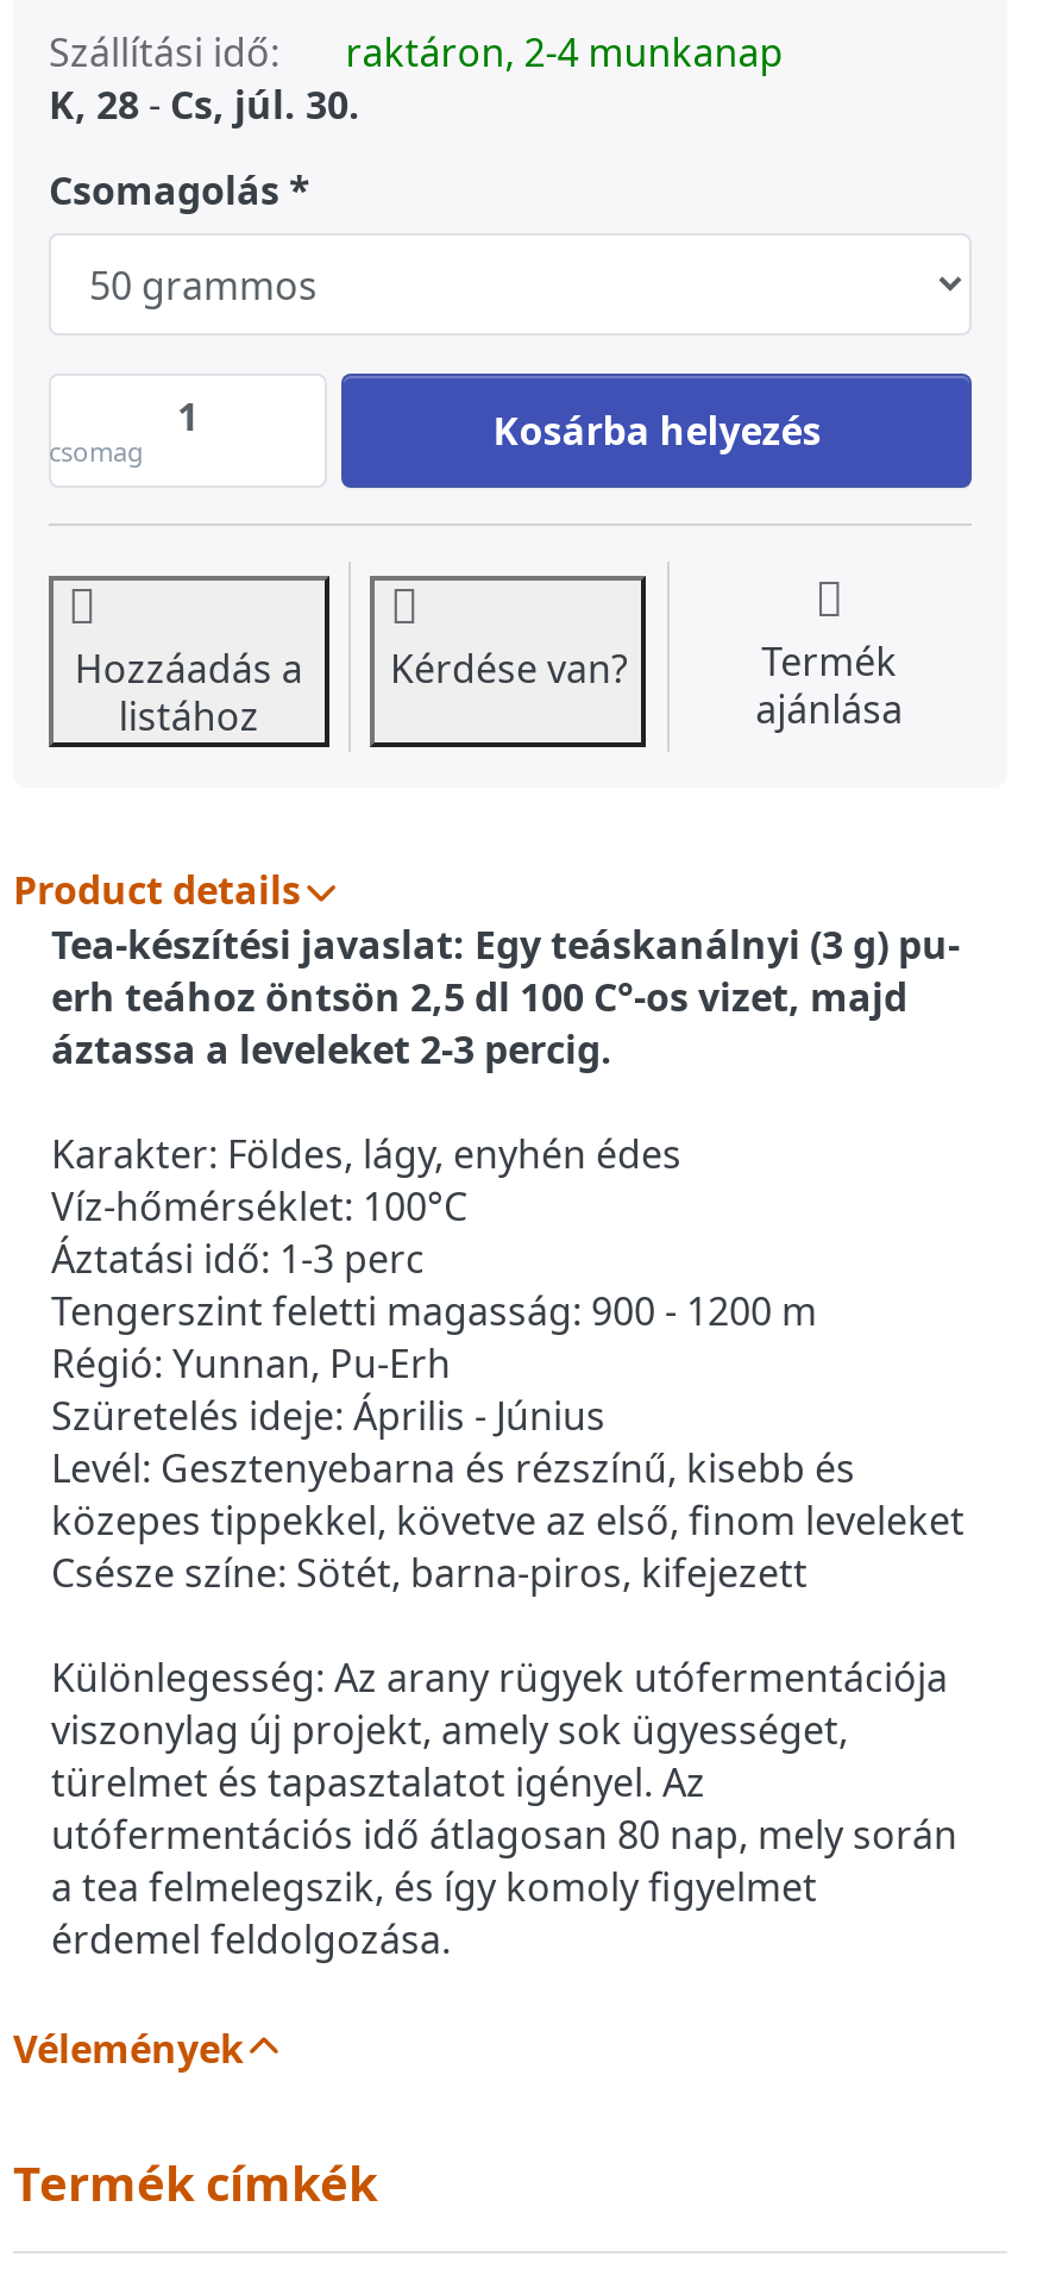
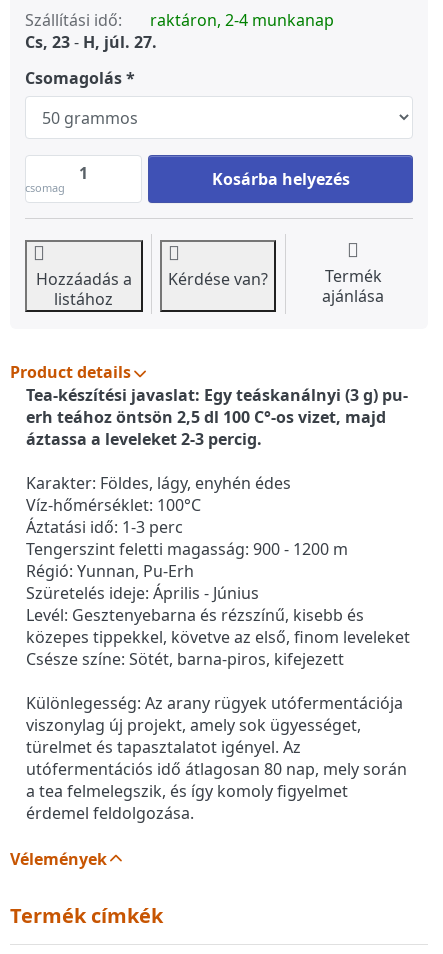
- K, 28 - Cs, júl. 30.
+ Cs, 23 - H, júl. 27.
